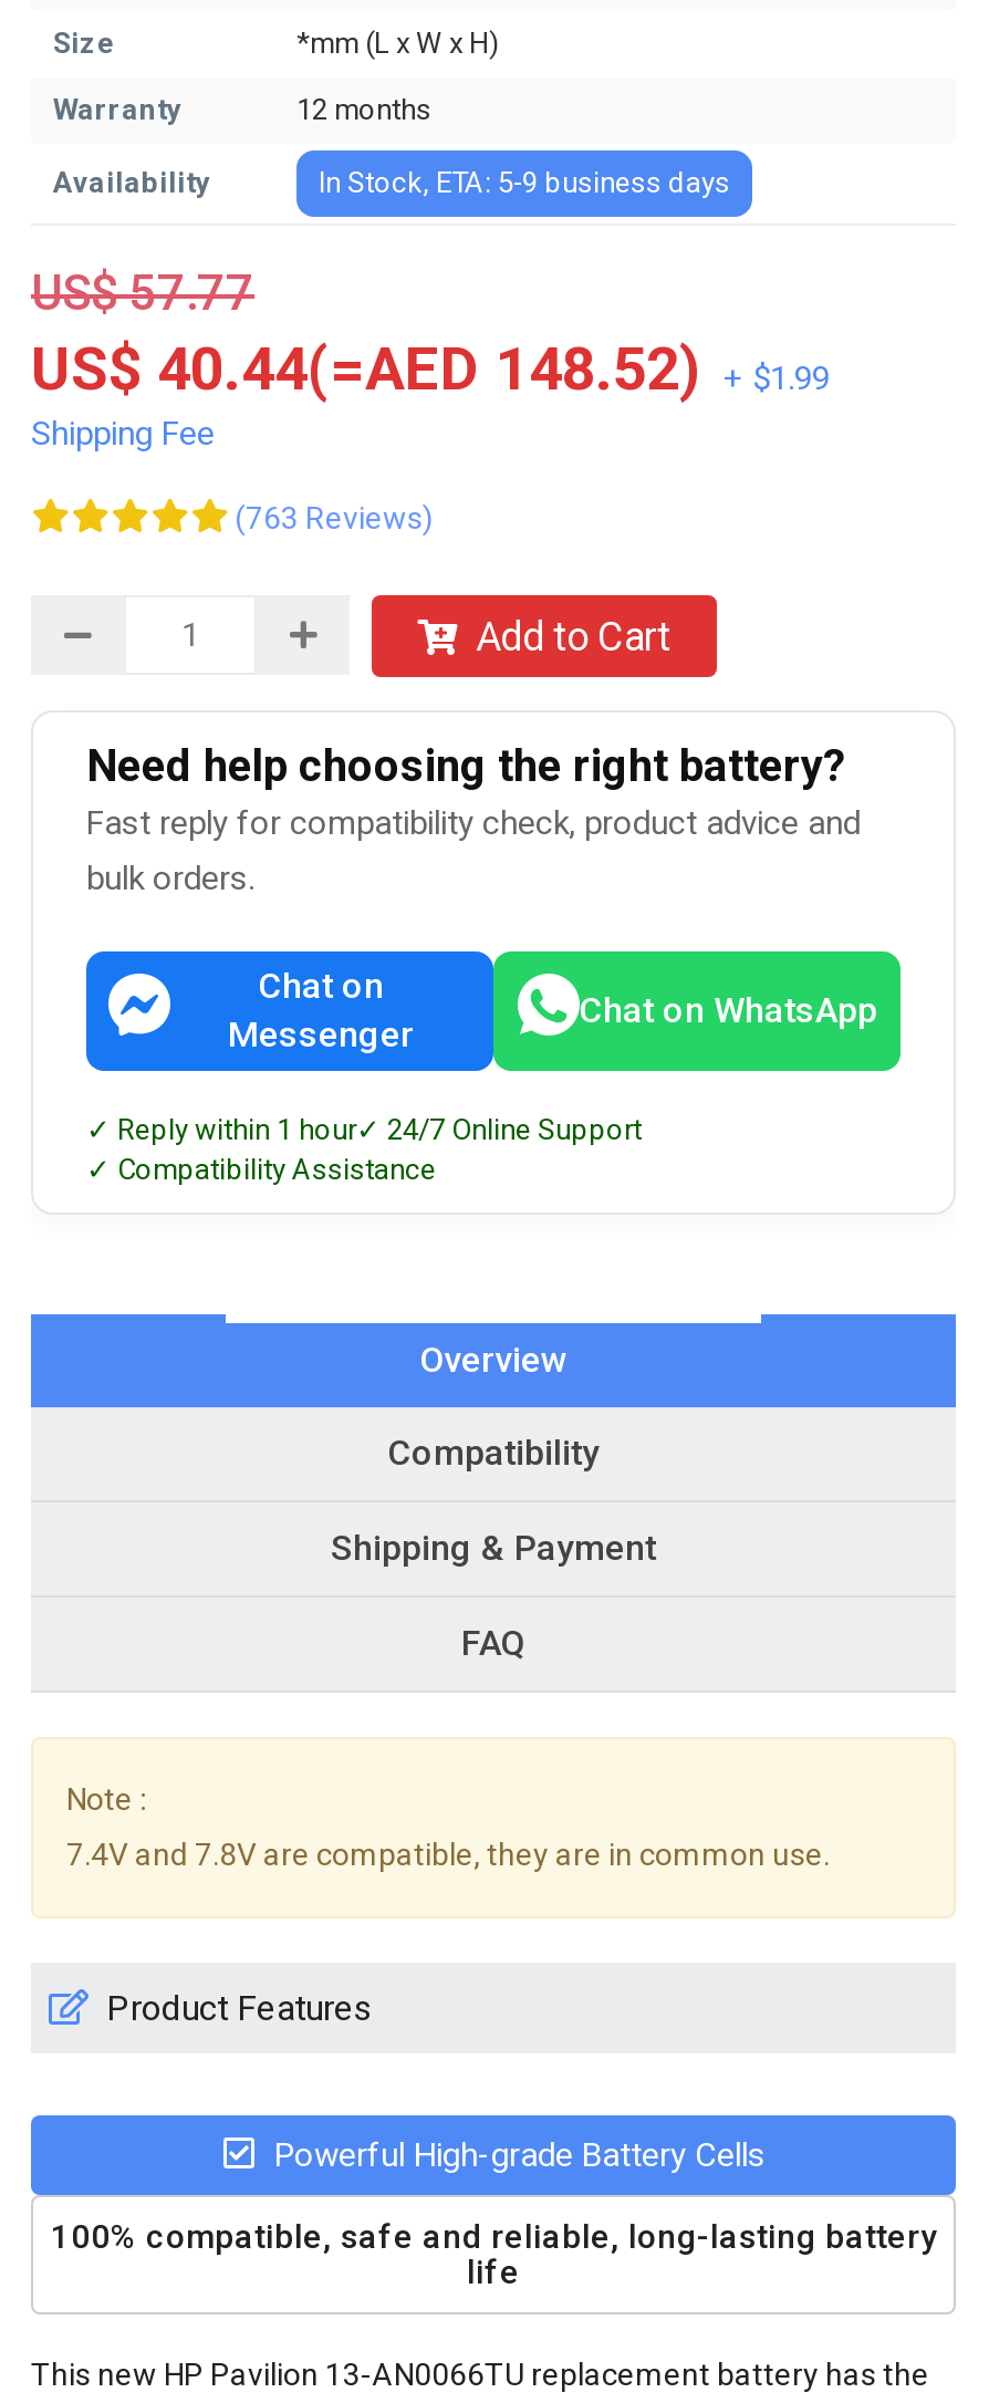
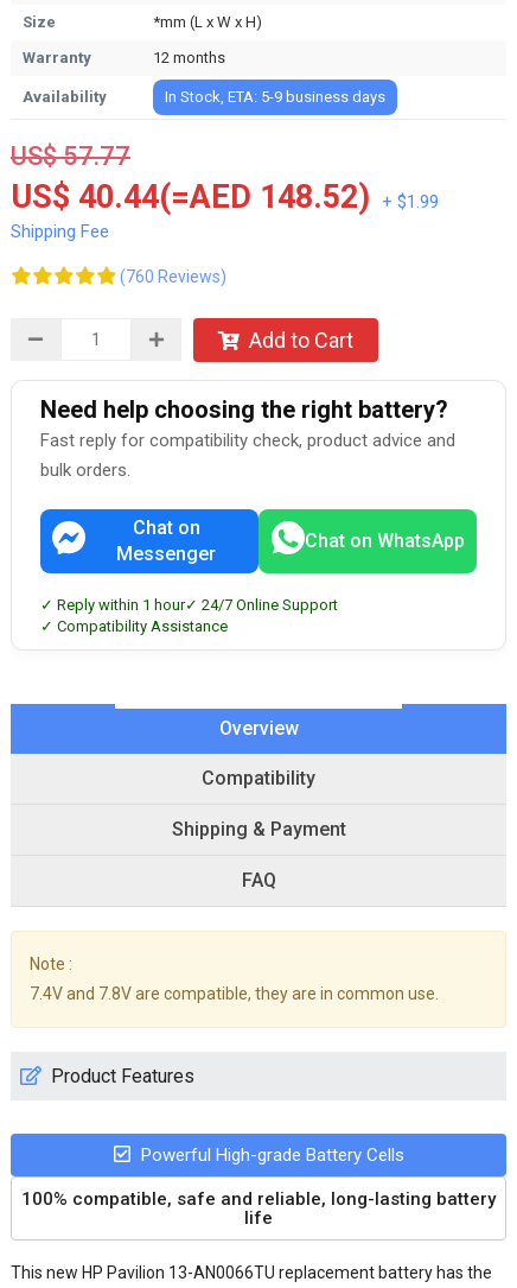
- (763 Reviews)
+ (760 Reviews)
